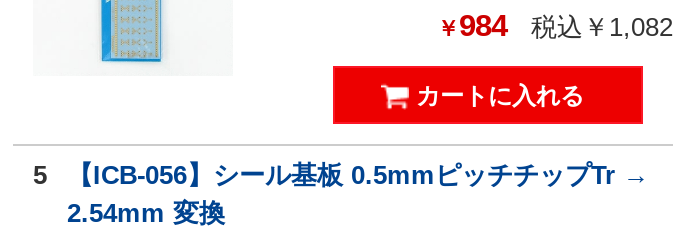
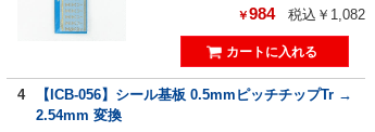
- 5
+ 4
